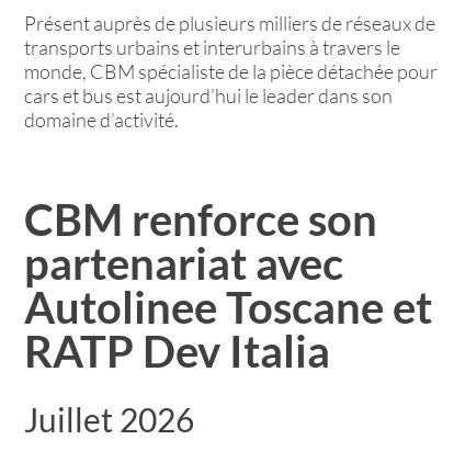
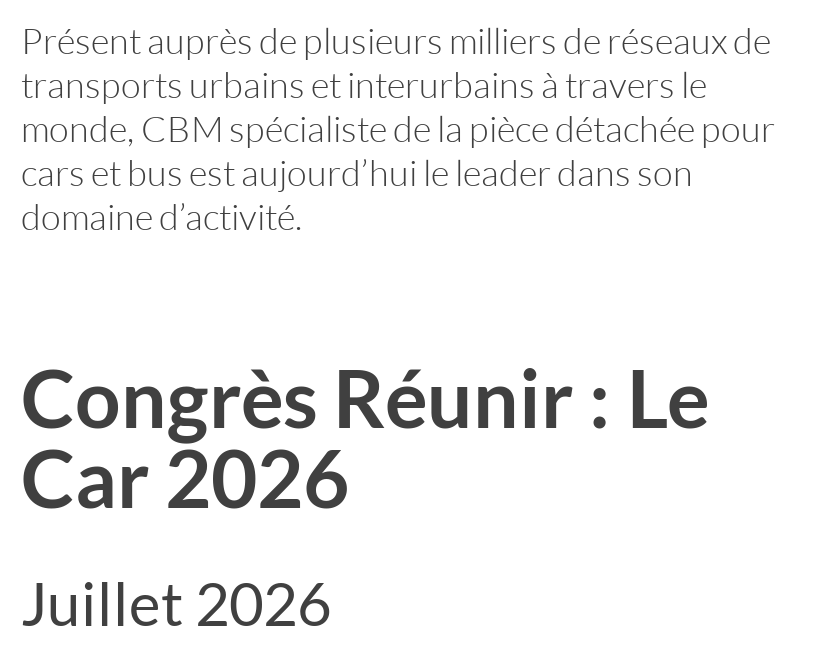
- CBM renforce son
- partenariat avec
- Autolinee Toscane et
- RATP Dev Italia
+ Congrès Réunir : Le
+ Car 2026
